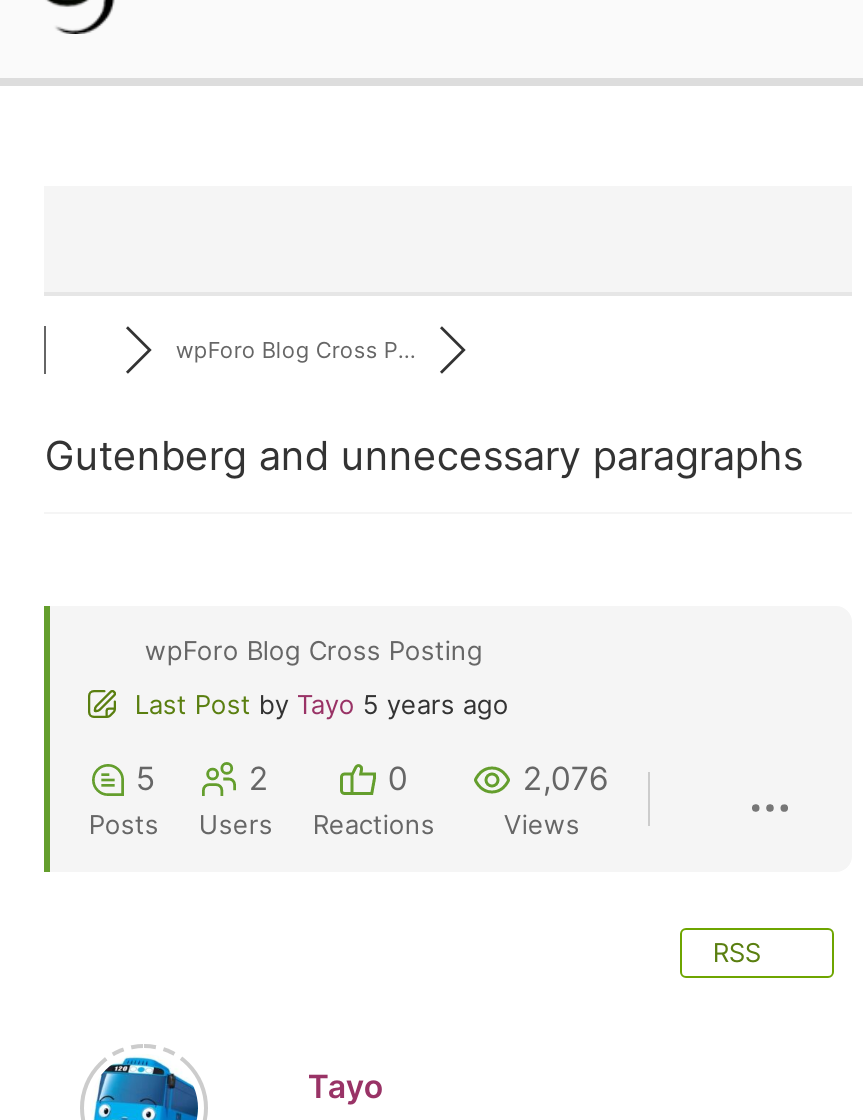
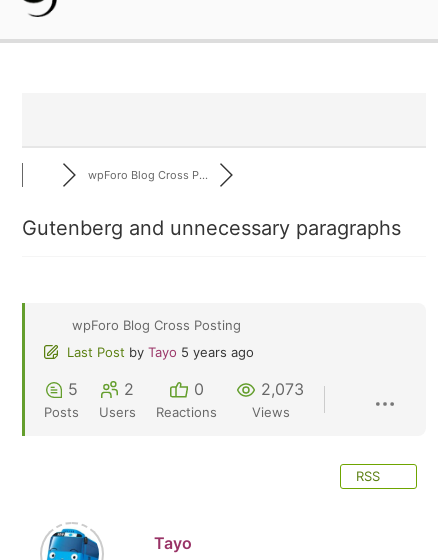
- 2,076
+ 2,073
